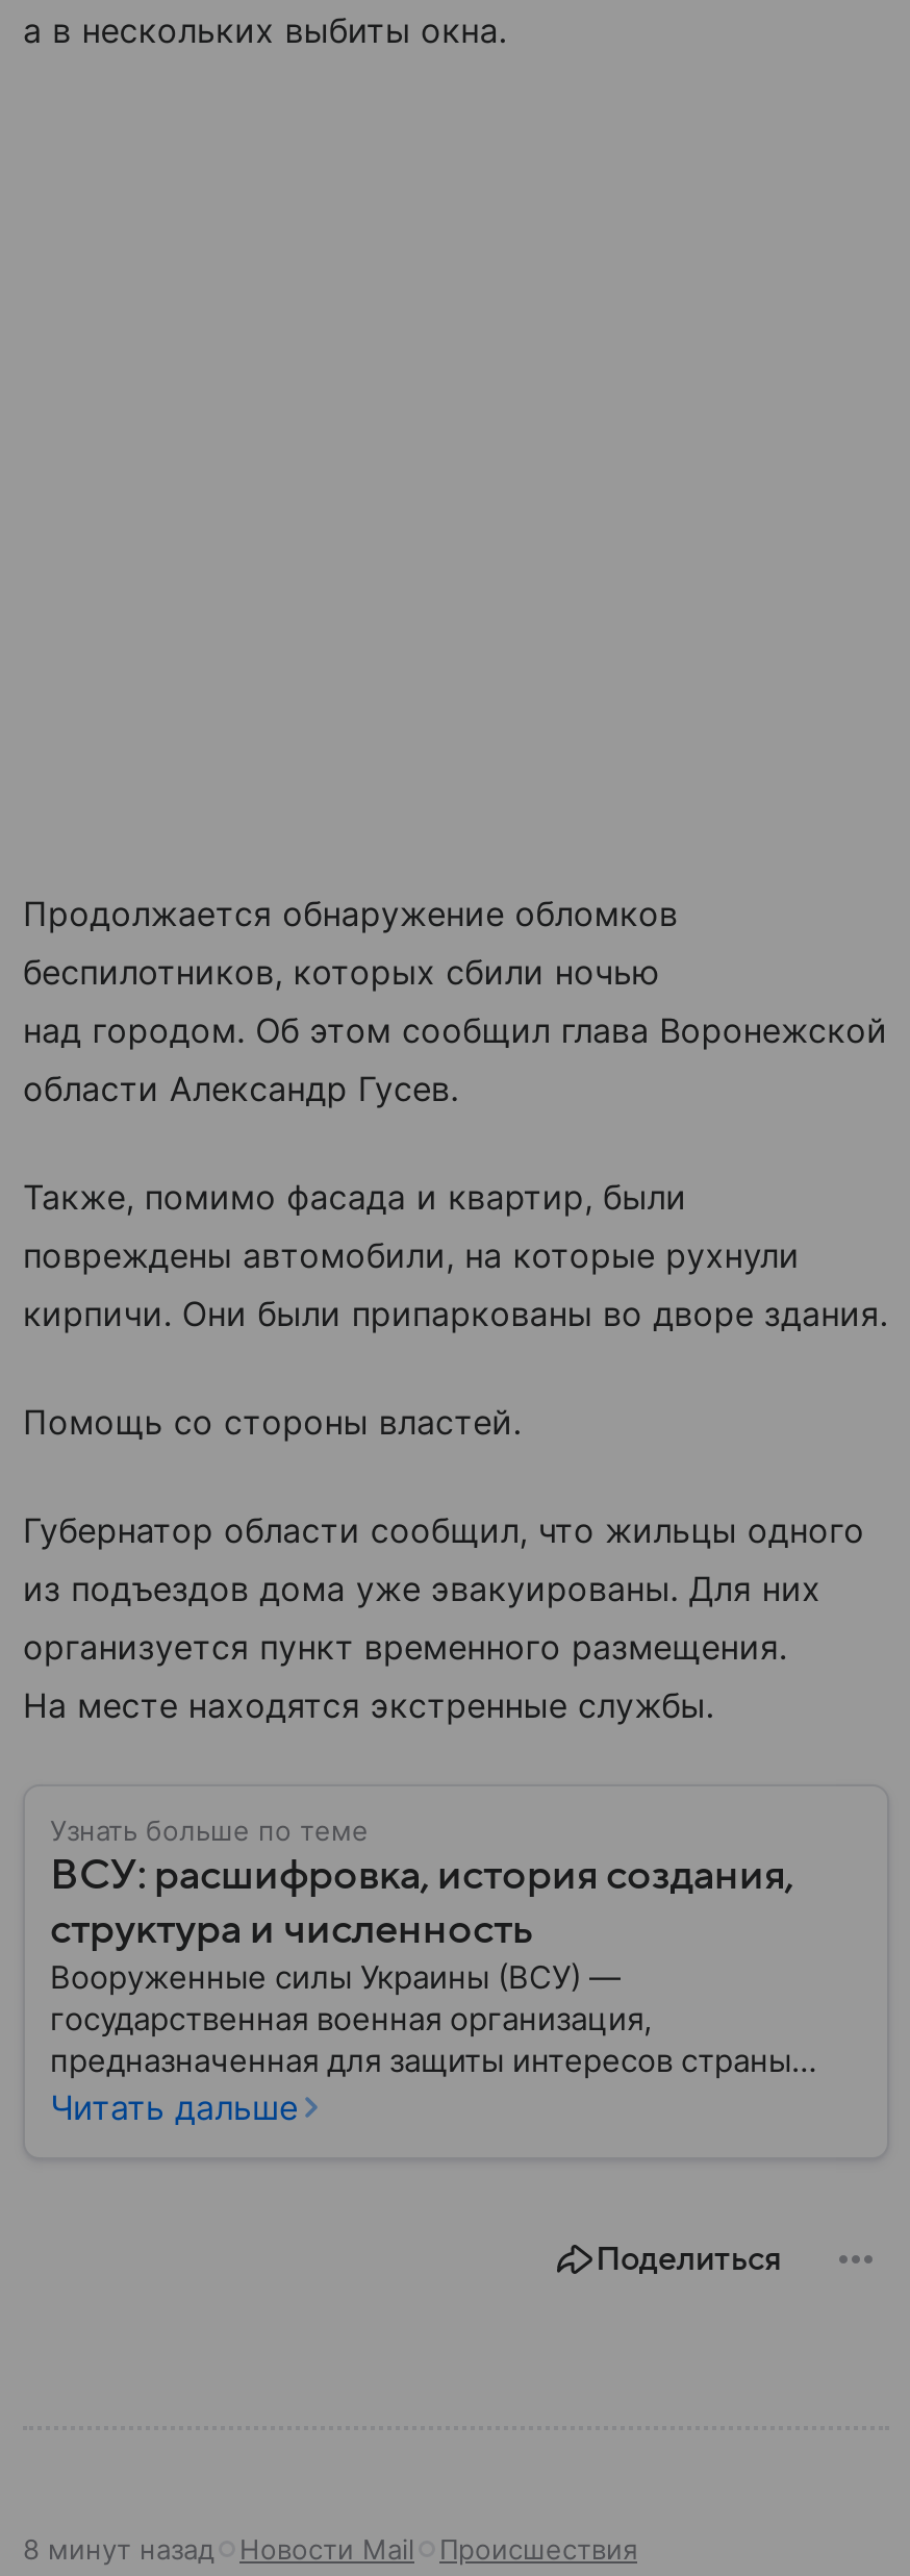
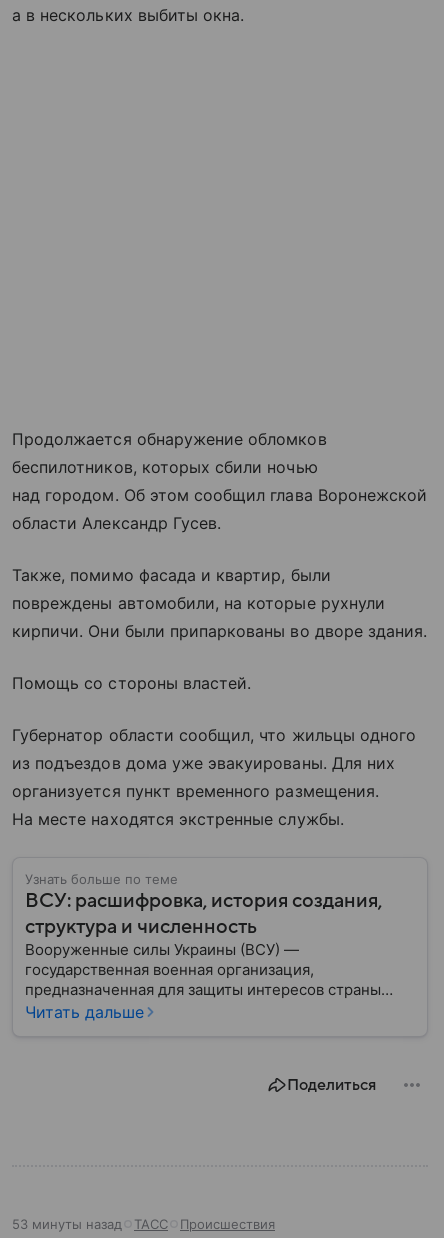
- 8 минут назад
- Новости Mail
+ 53 минуты назад
+ ТАСС
